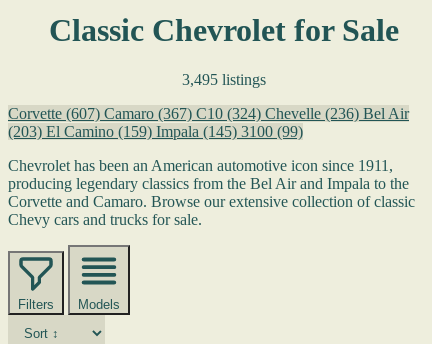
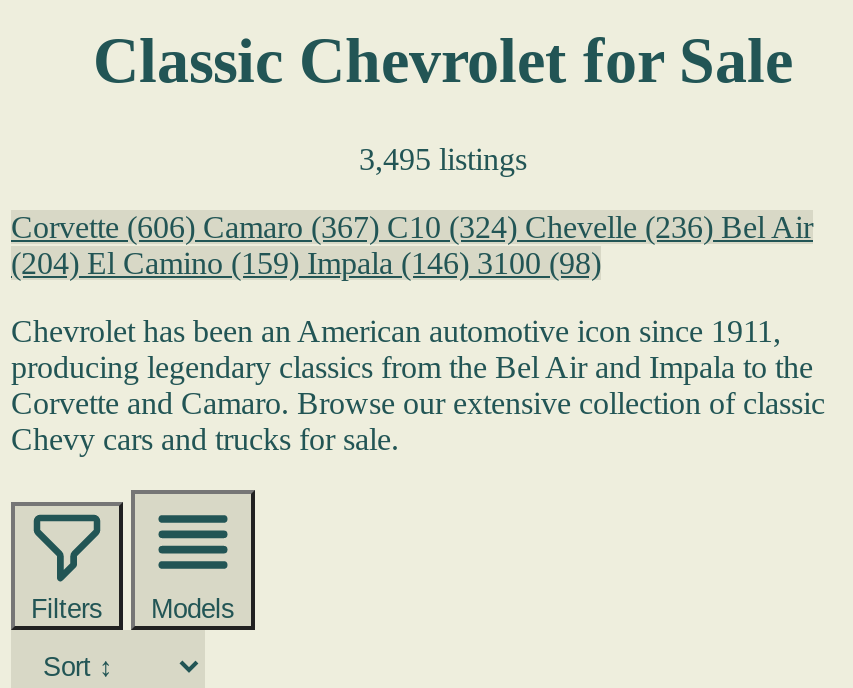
- Corvette (607) Camaro (367) C10 (324) Chevelle (236) Bel Air
+ Corvette (606) Camaro (367) C10 (324) Chevelle (236) Bel Air

- (203) El Camino (159) Impala (145) 3100 (99)
+ (204) El Camino (159) Impala (146) 3100 (98)
